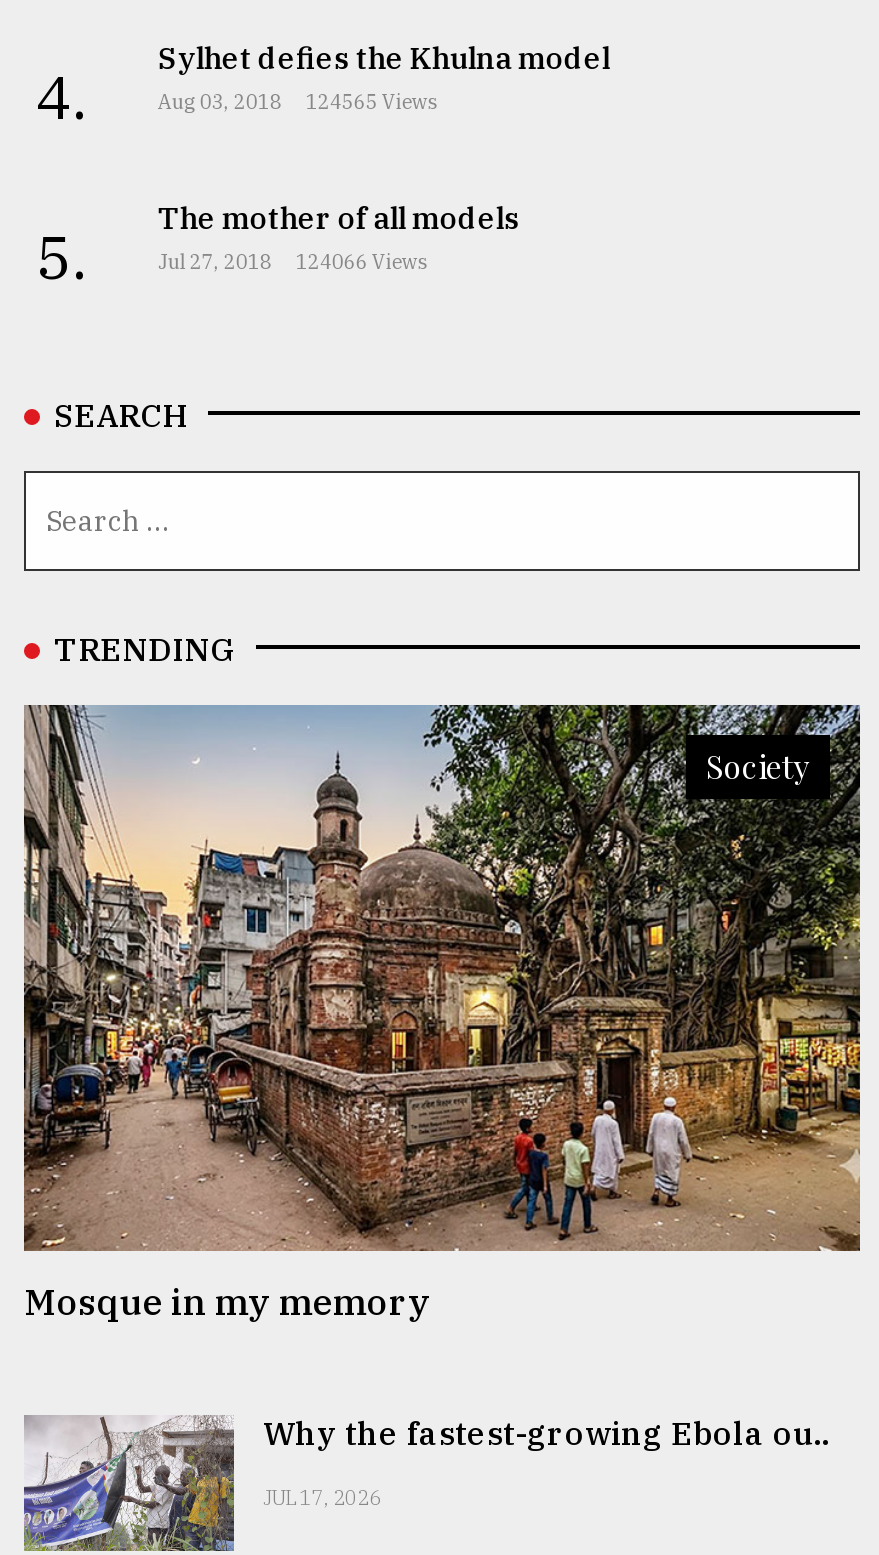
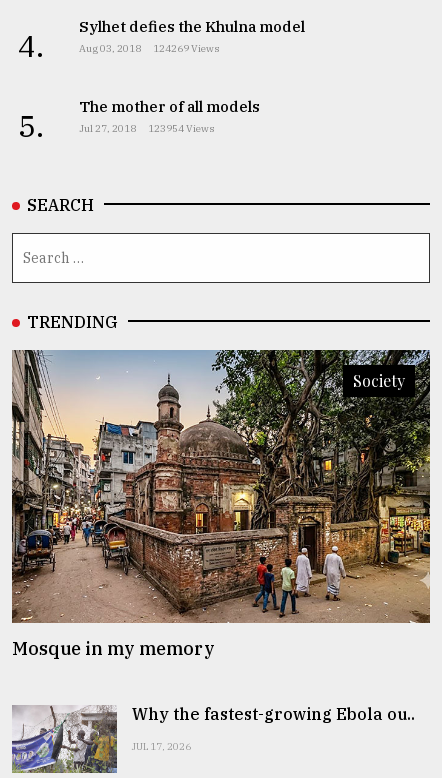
- Aug 03, 2018 124565 Views
+ Aug 03, 2018 124269 Views

- Jul 27, 2018 124066 Views
+ Jul 27, 2018 123954 Views
